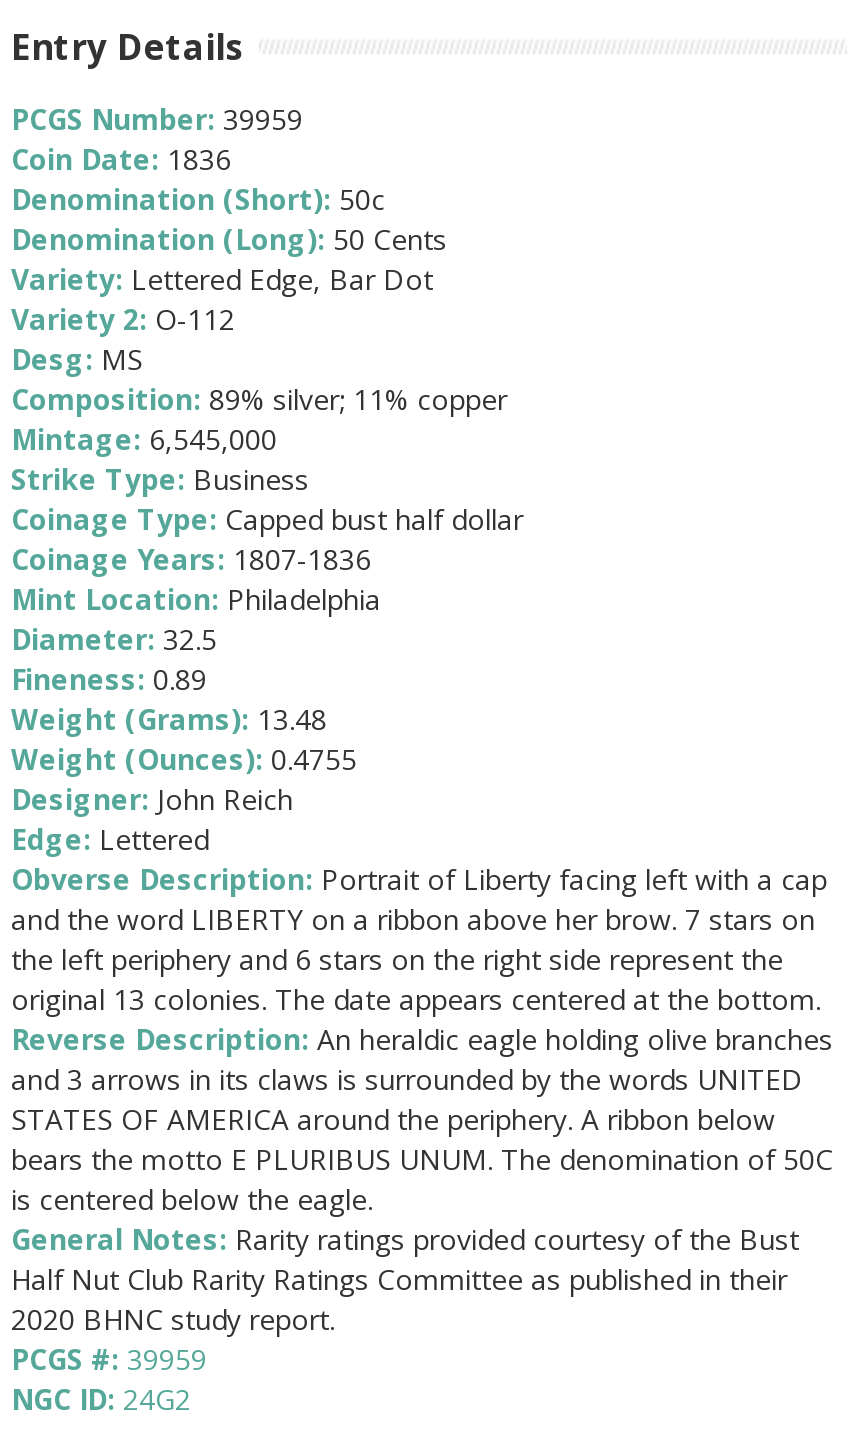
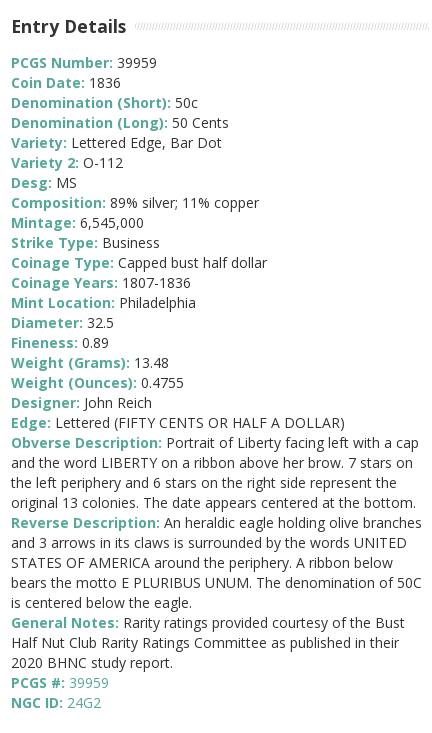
- Edge: Lettered
+ Edge: Lettered (FIFTY CENTS OR HALF A DOLLAR)
